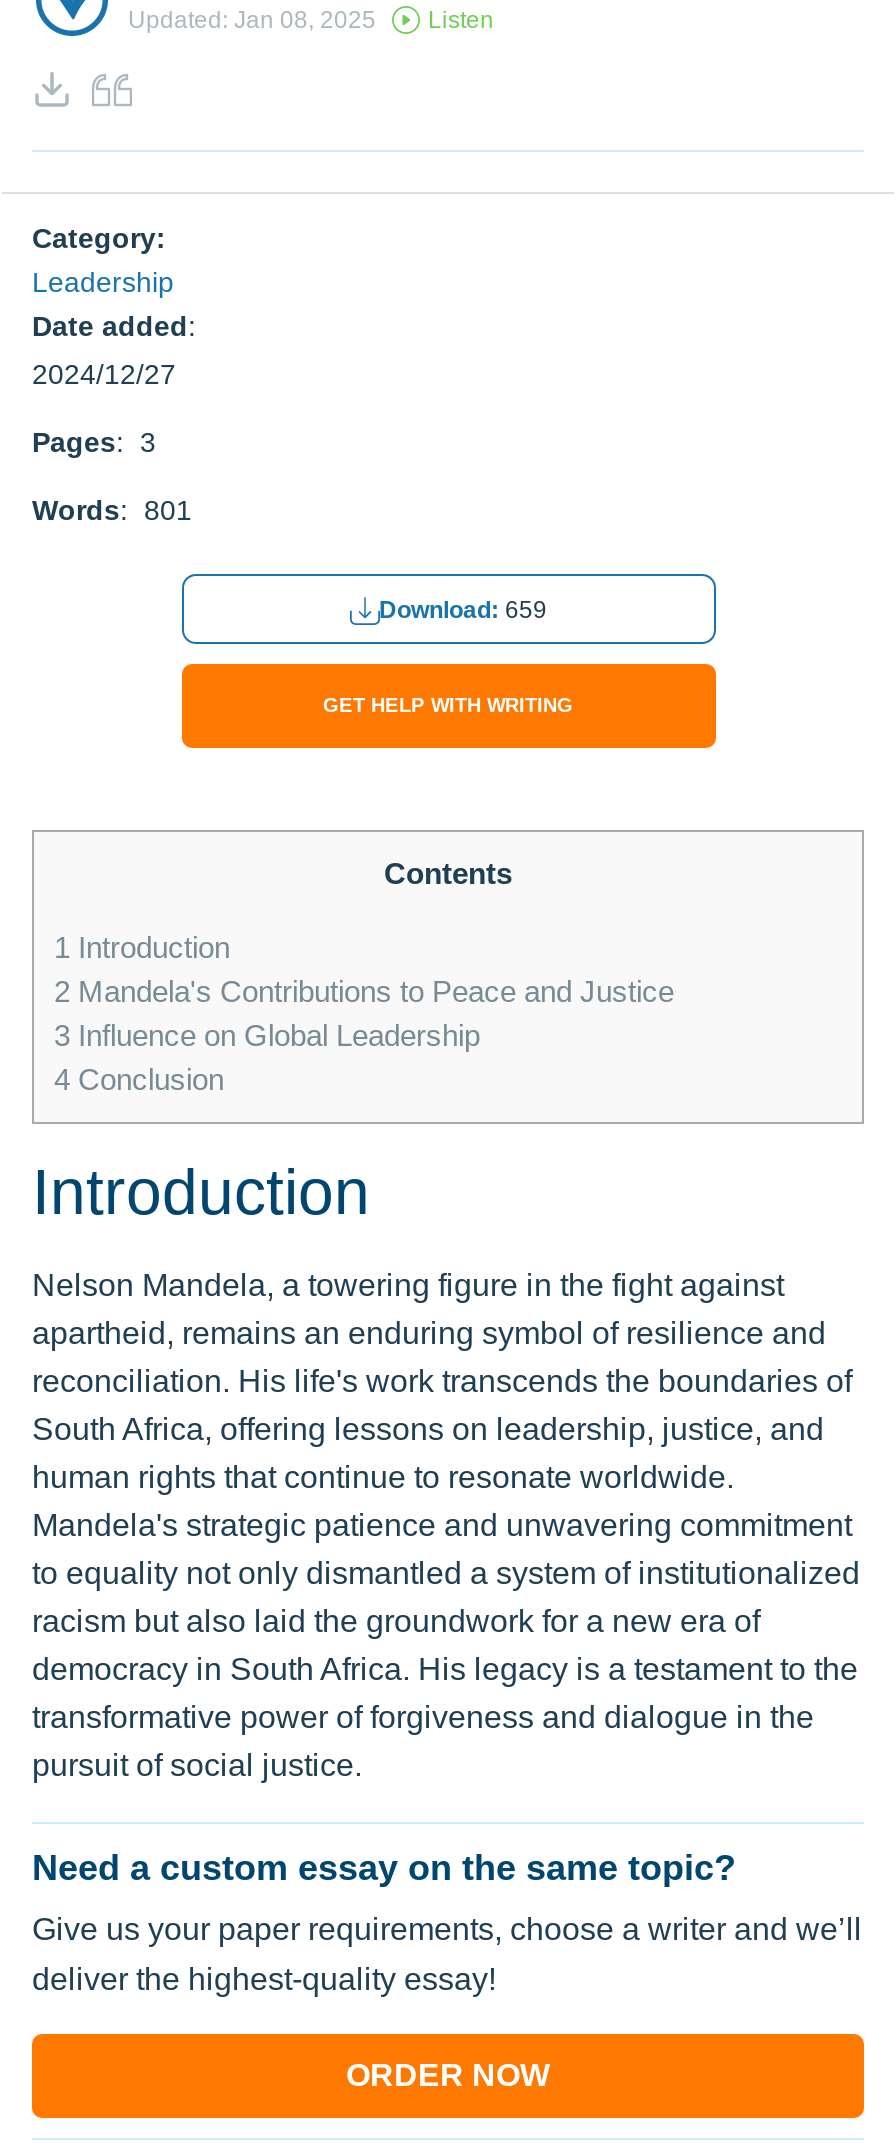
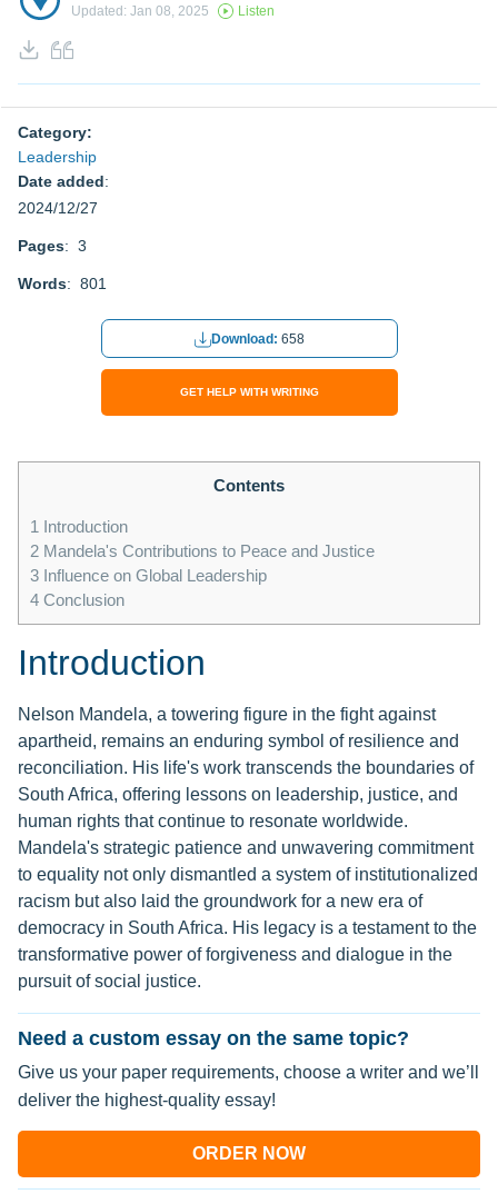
- Download: 659
+ Download: 658
